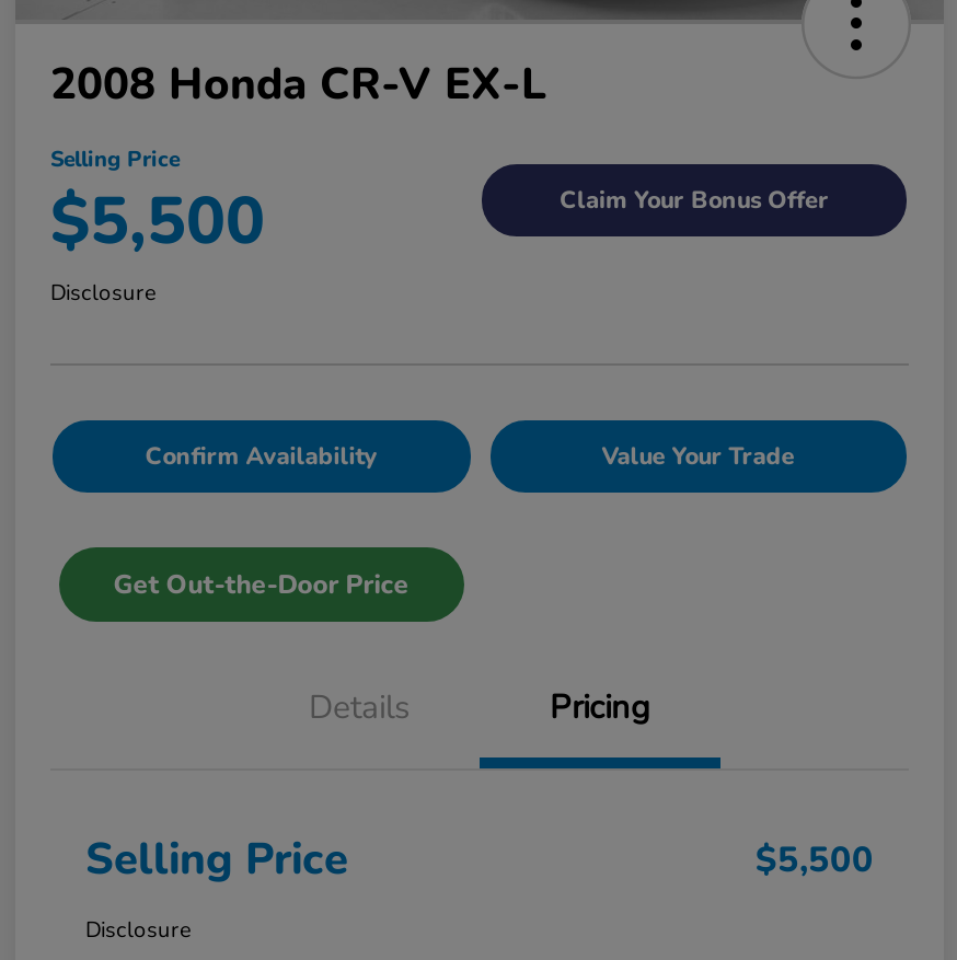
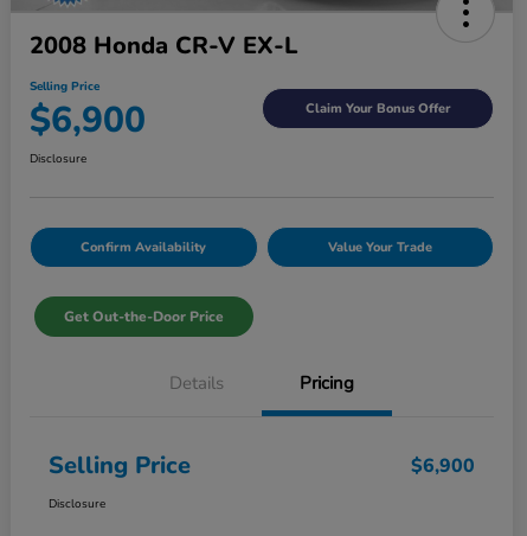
- $5,500
+ $6,900

- $5,500
+ $6,900
